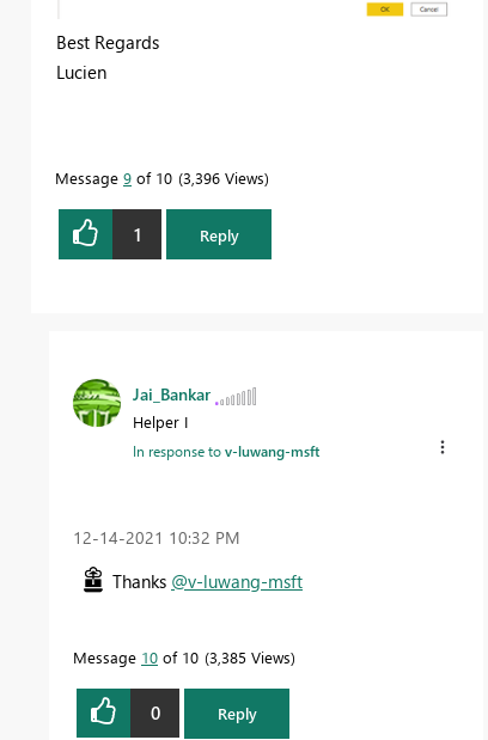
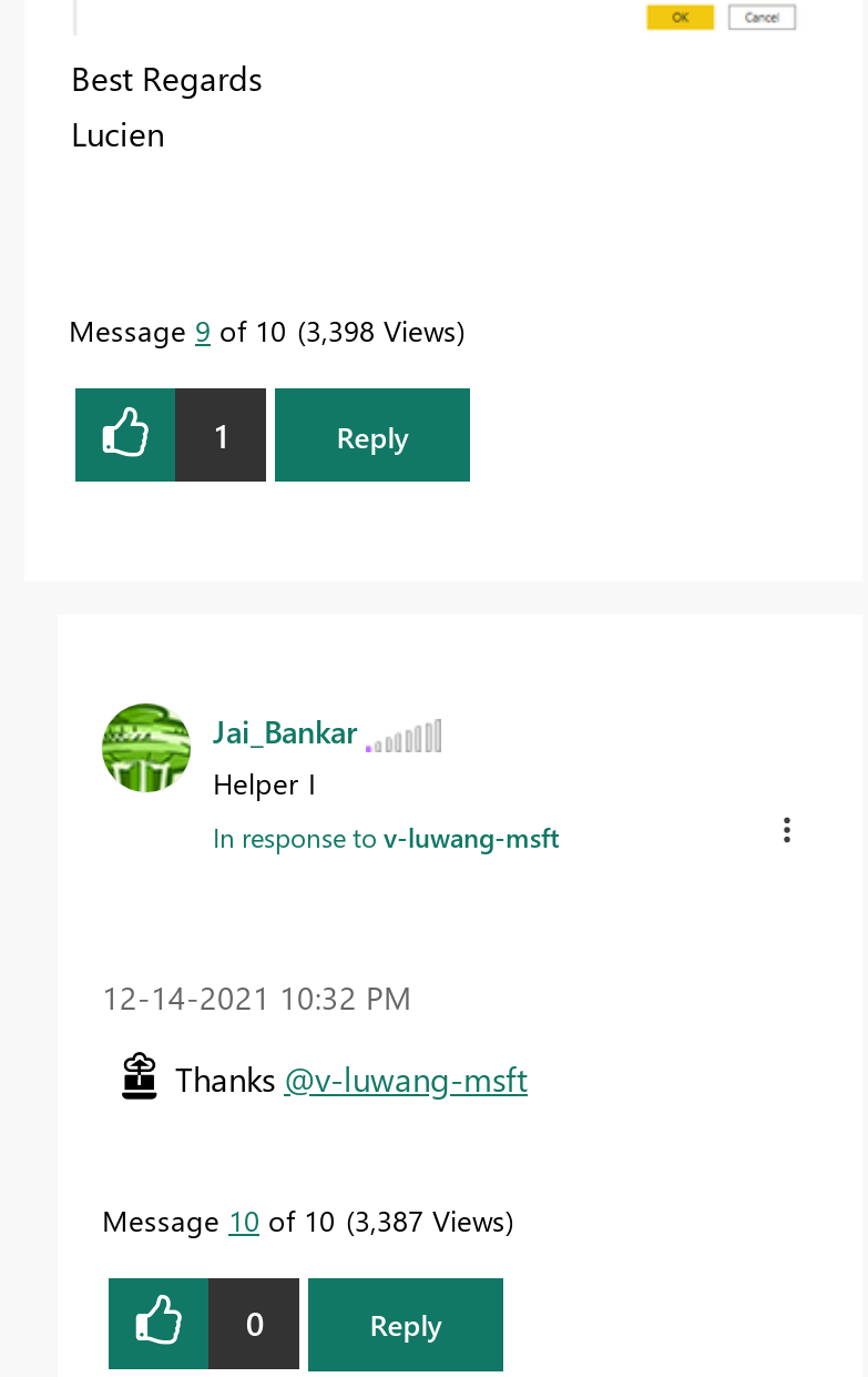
- Message 9 of 10 3,396 Views
+ Message 9 of 10 3,398 Views

- Message 10 of 10 3,385 Views
+ Message 10 of 10 3,387 Views
